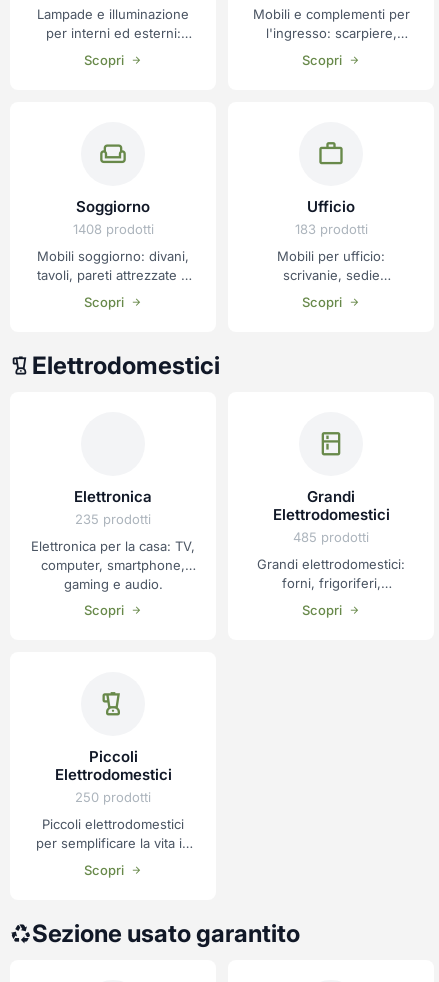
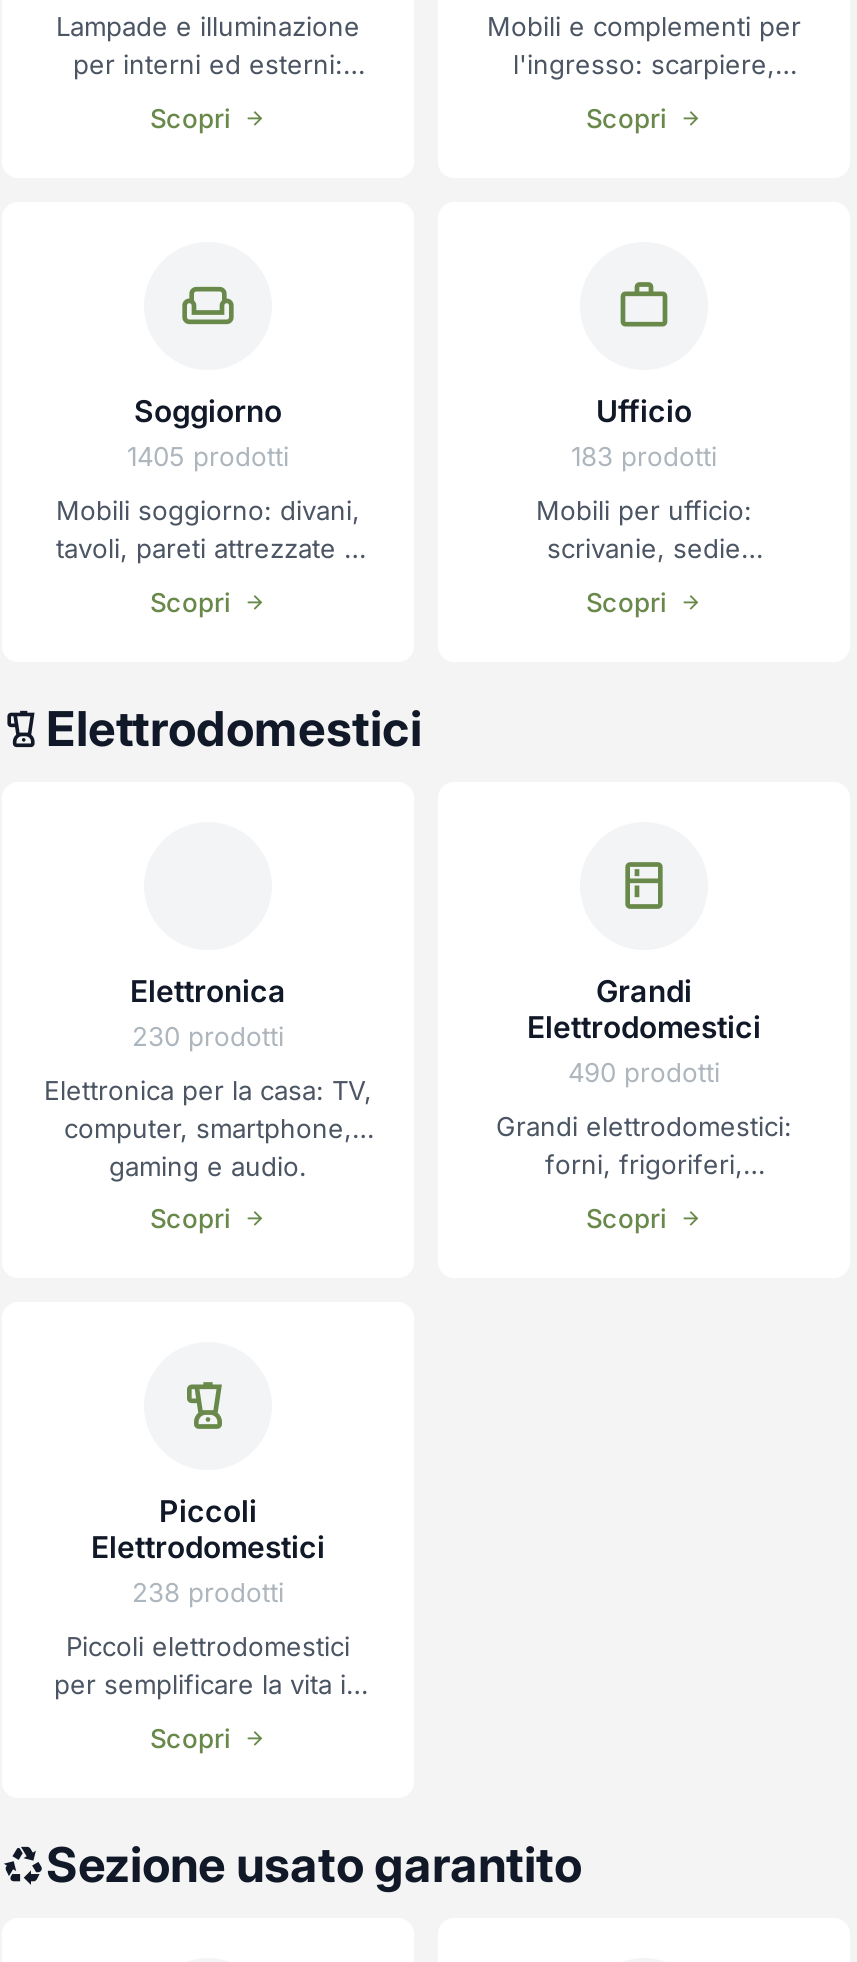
- 1408 prodotti
+ 1405 prodotti

- 235 prodotti
+ 230 prodotti

- 485 prodotti
+ 490 prodotti

- 250 prodotti
+ 238 prodotti
